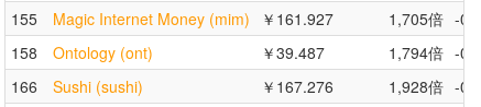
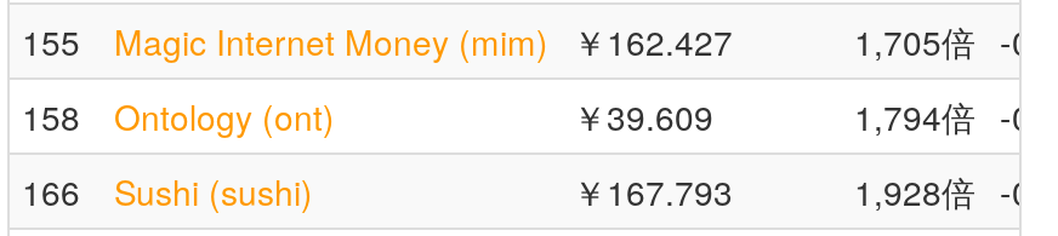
- Magic Internet Money (mim) ￥161.927
+ Magic Internet Money (mim) ￥162.427

- ￥39.487
+ ￥39.609

- ￥167.276
+ ￥167.793
